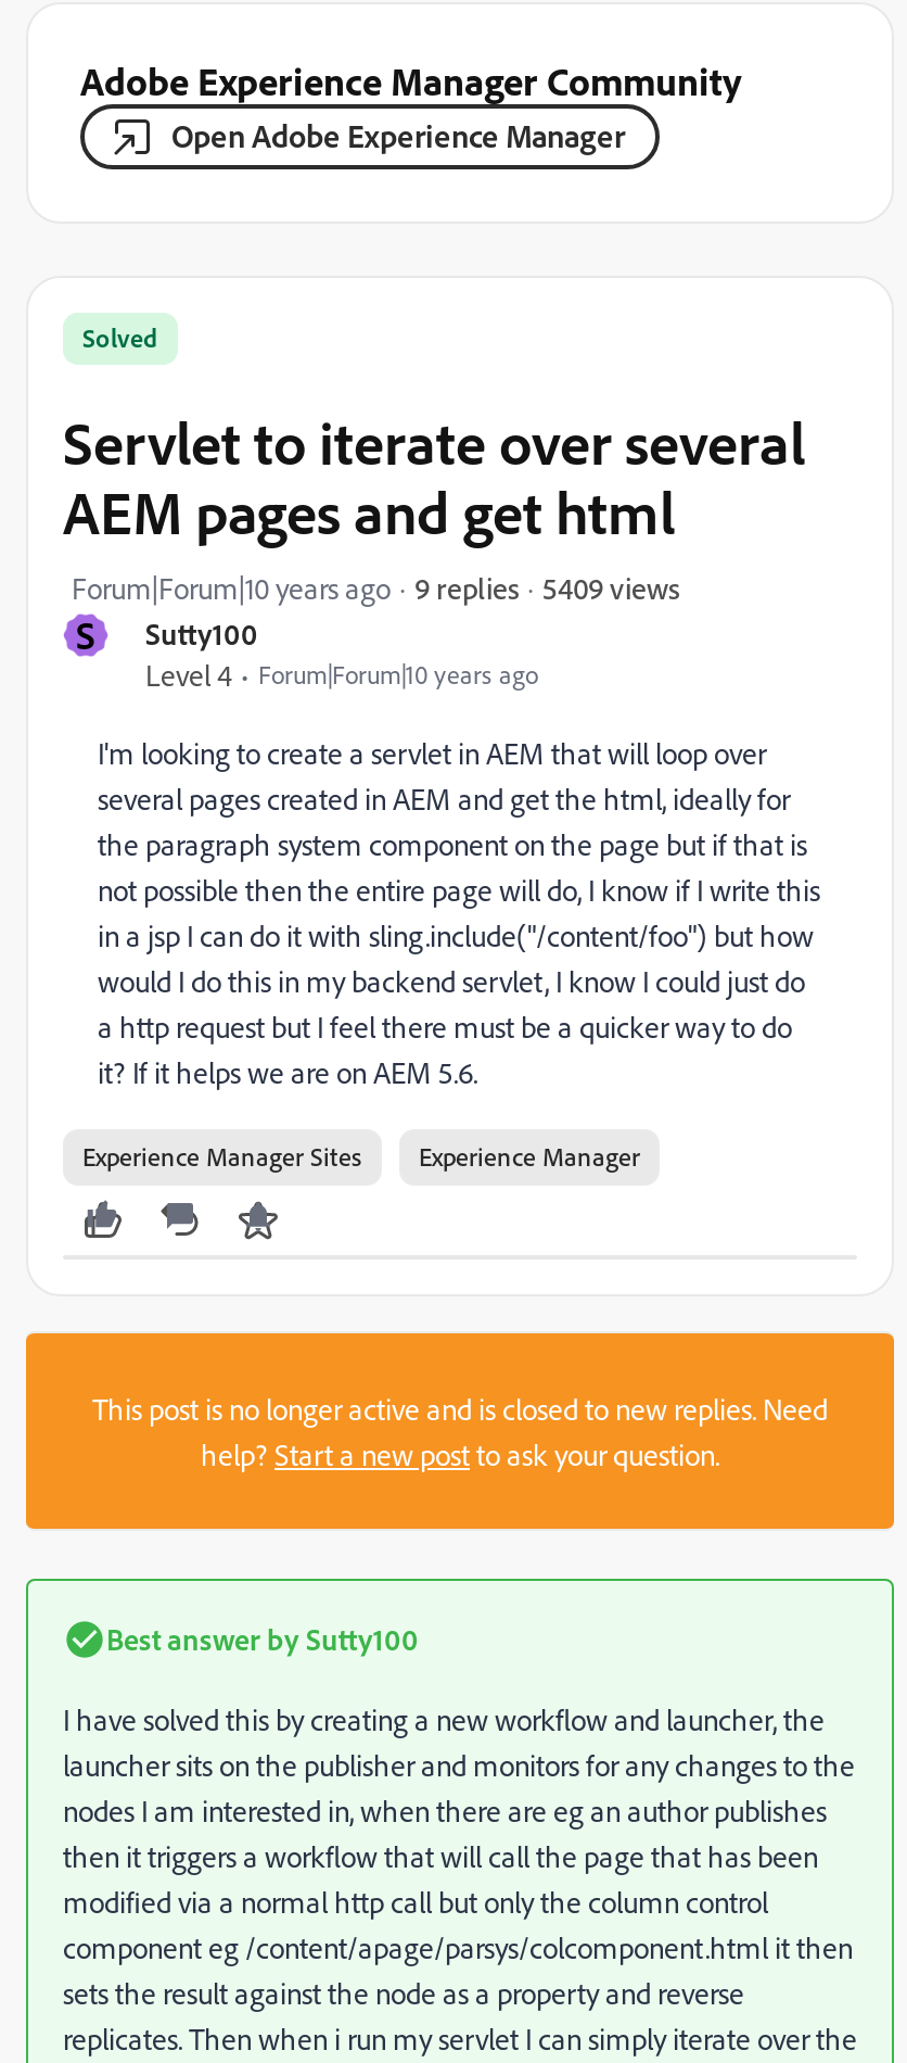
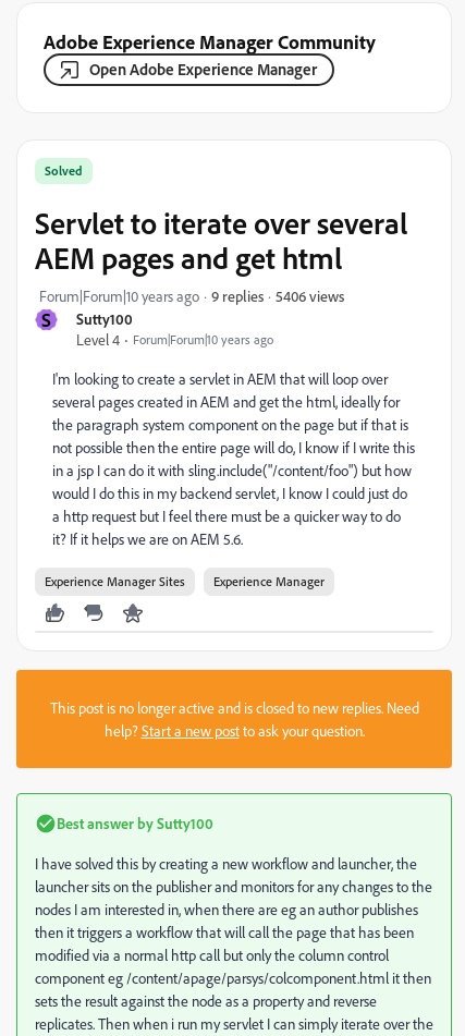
- 5409 views
+ 5406 views
